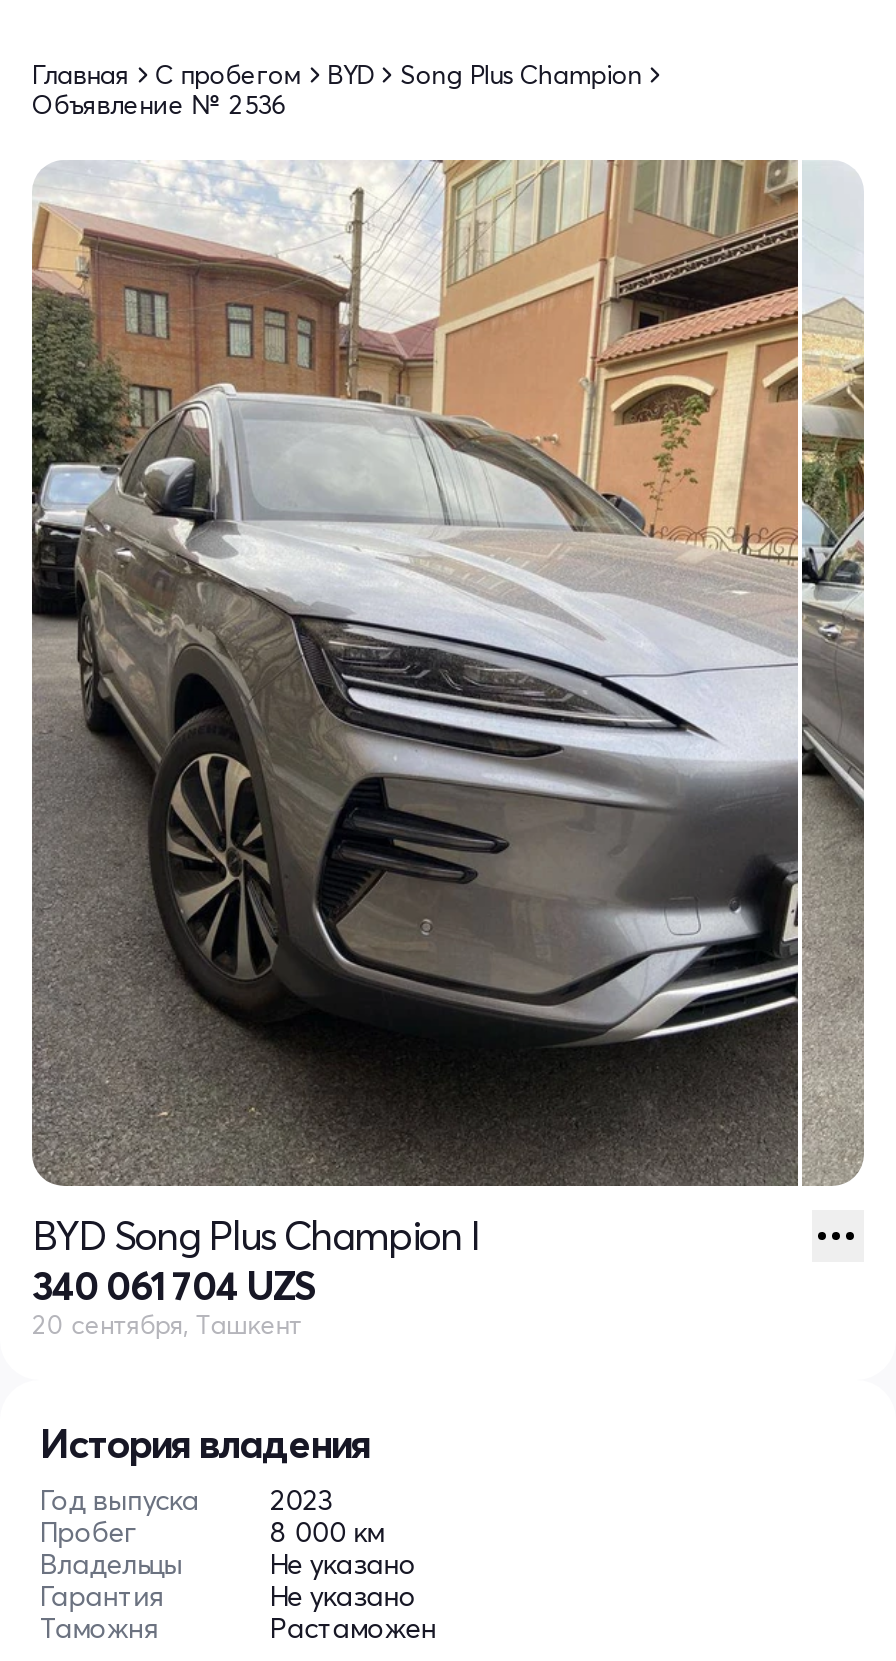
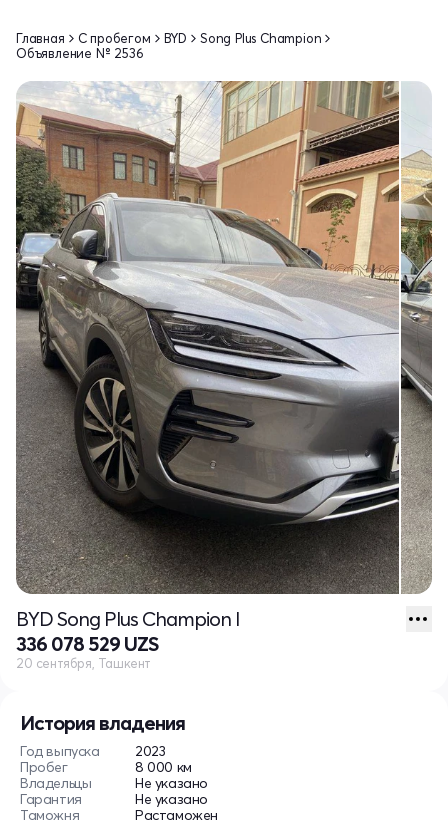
- 340 061 704 UZS
+ 336 078 529 UZS
